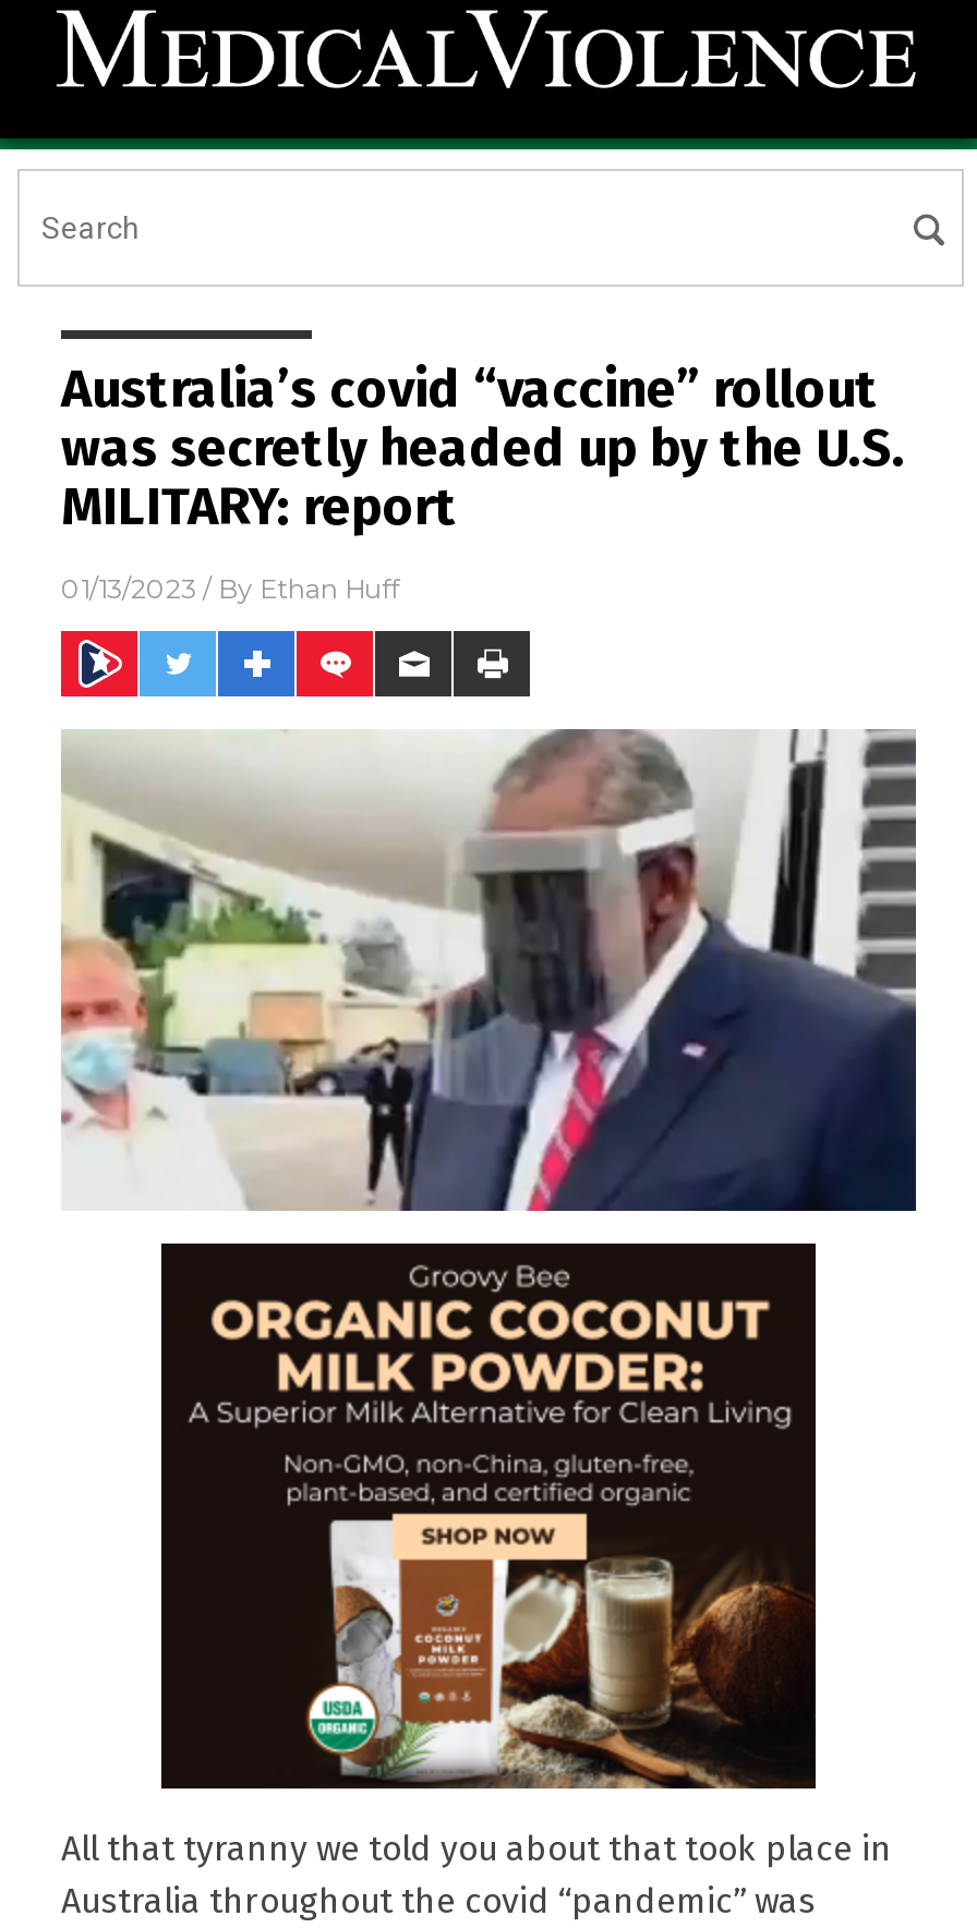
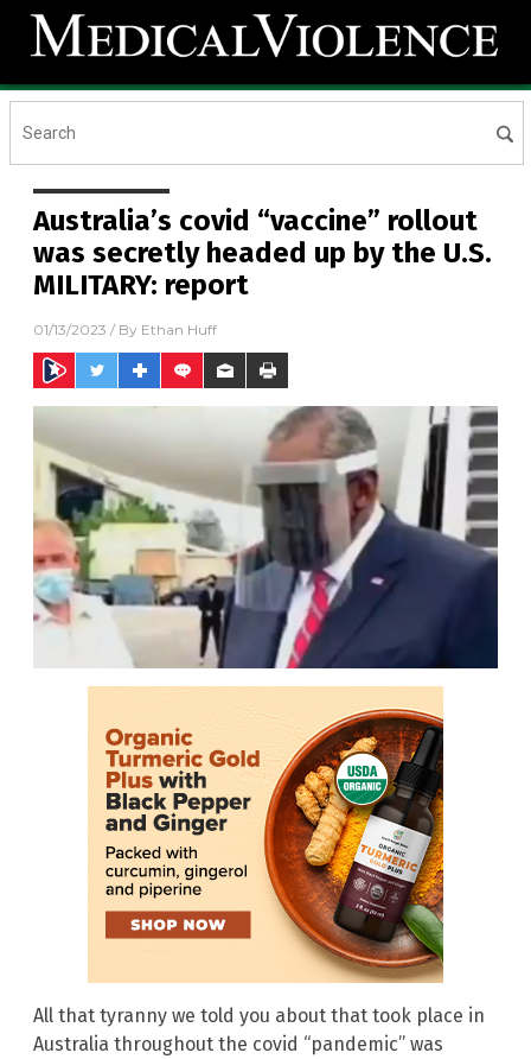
- [image]
+ [image]
